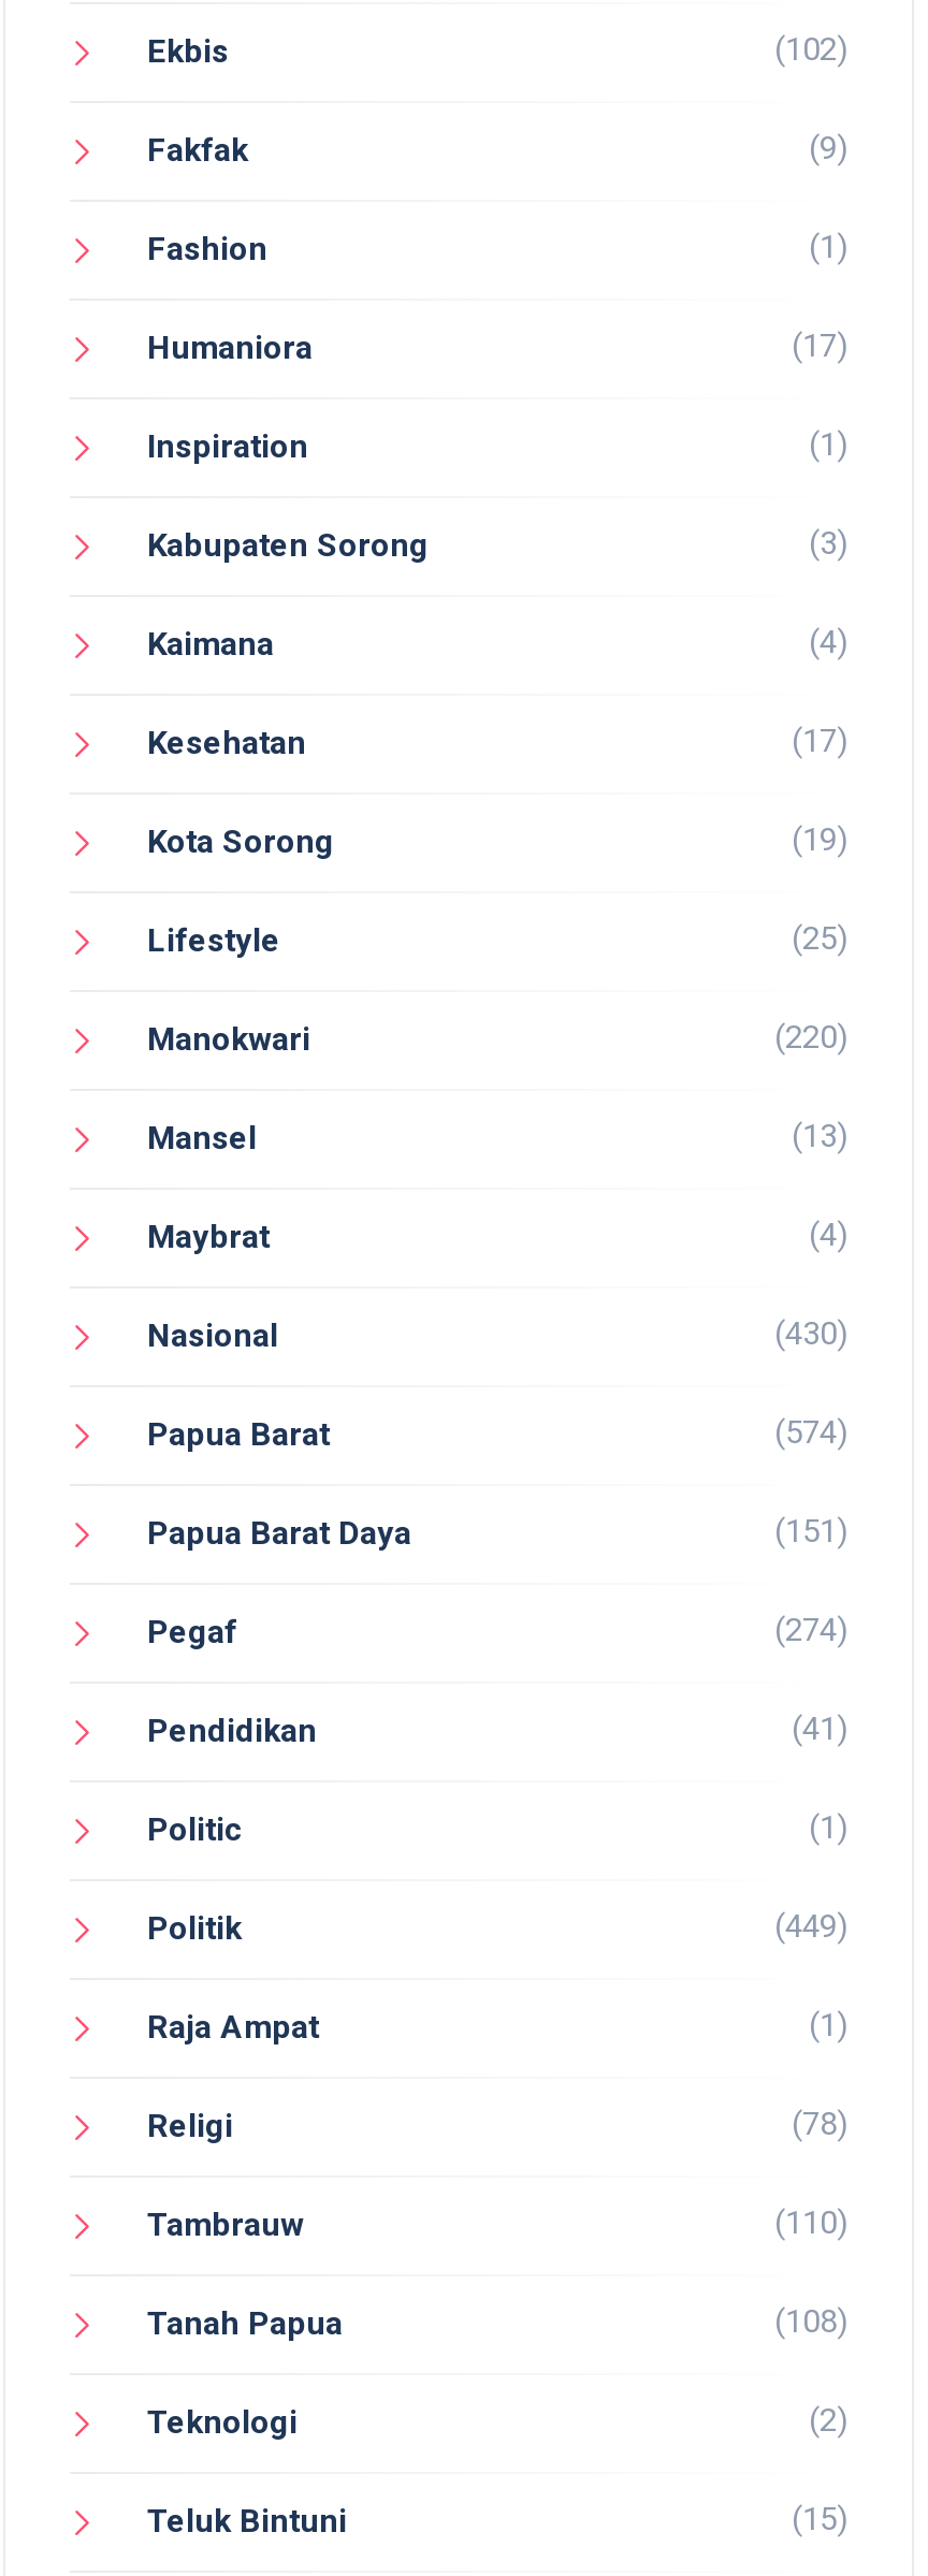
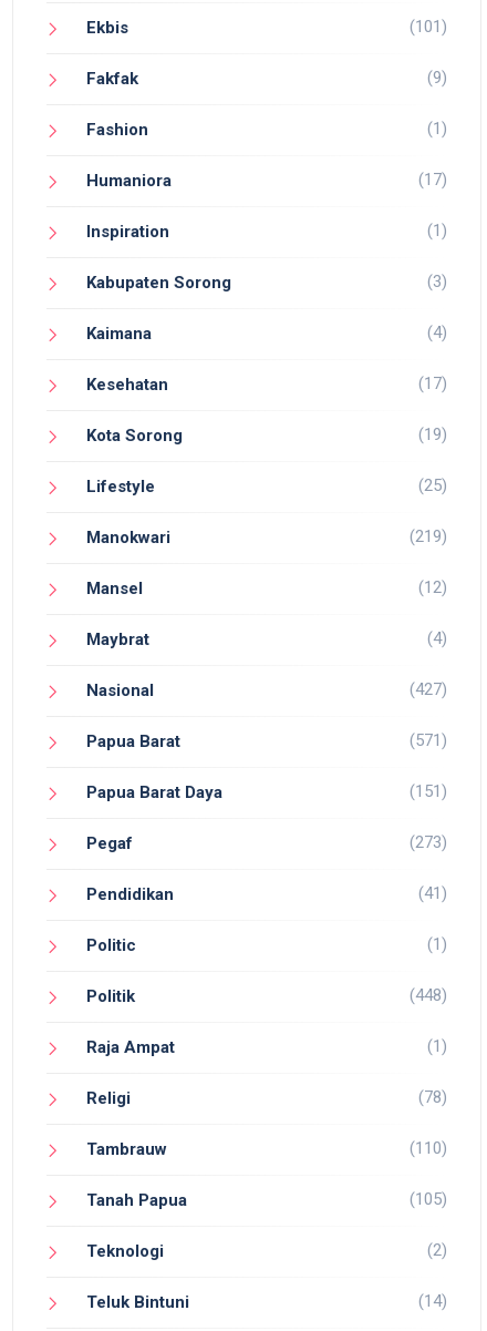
- (102)
+ (101)

- (220)
+ (219)

- (13)
+ (12)

- (430)
+ (427)

- (574)
+ (571)

- (274)
+ (273)

- (449)
+ (448)

- (108)
+ (105)

- (15)
+ (14)
